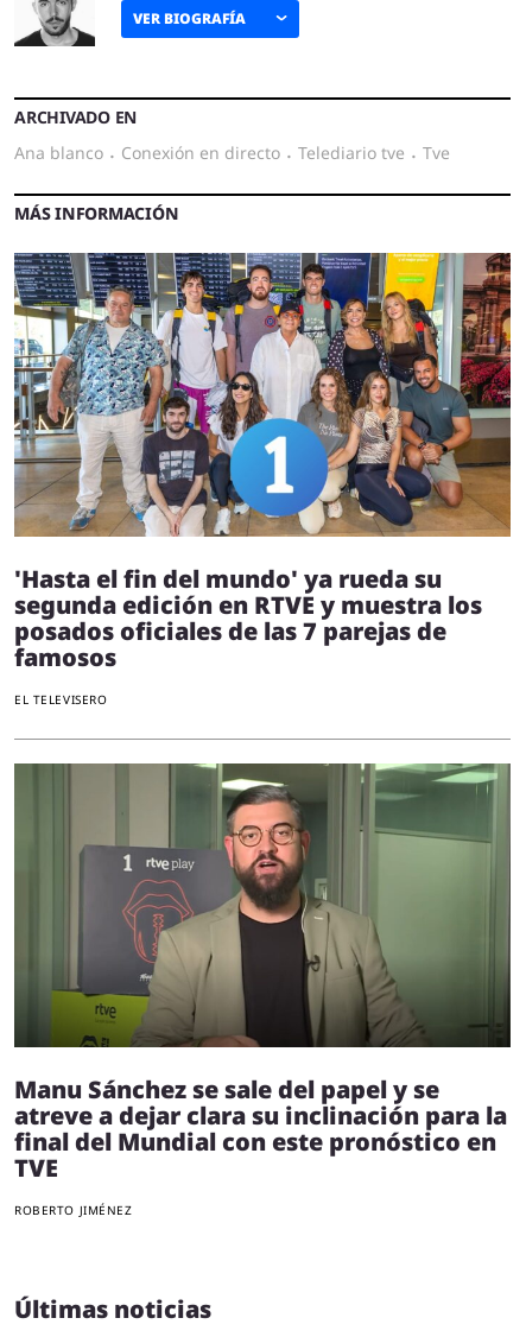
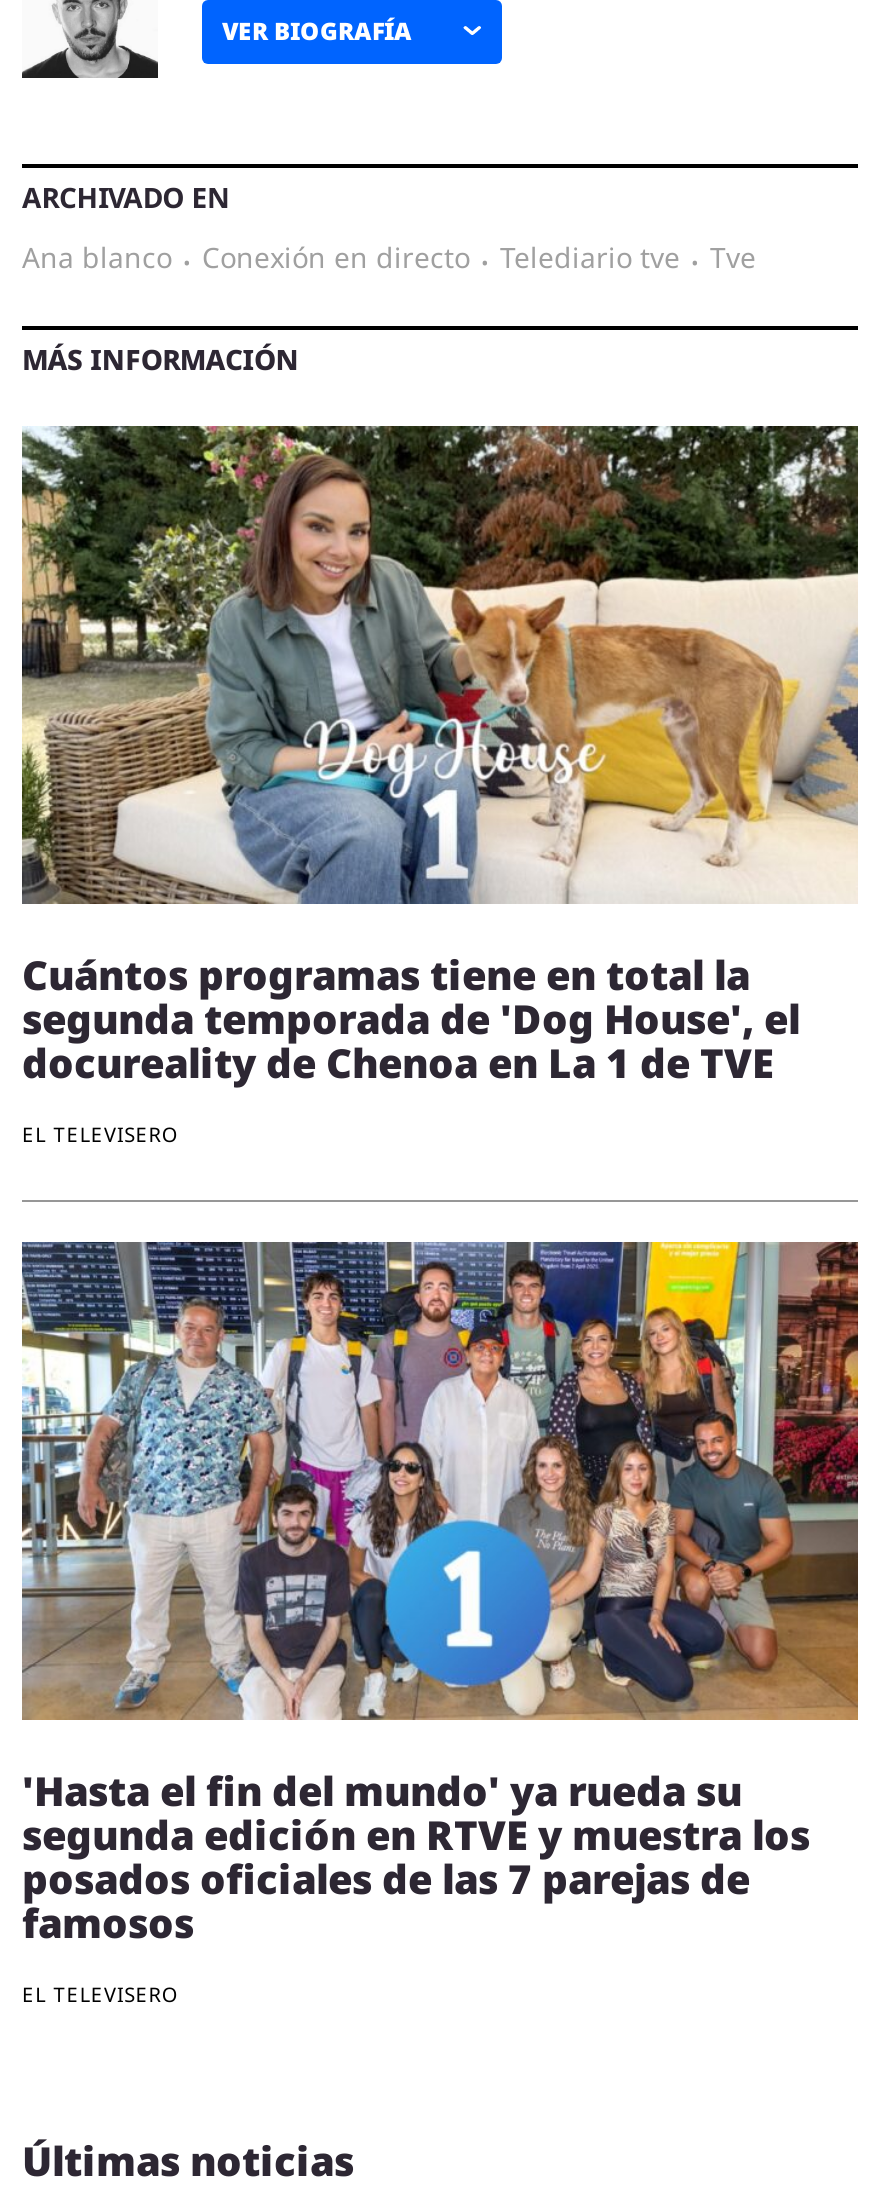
+ [image]
+ Cuántos programas tiene en total la
+ segunda temporada de 'Dog House', el
+ docureality de Chenoa en La 1 de TVE
+ EL TELEVISERO

moved down: [image] | 'Hasta el fin del mundo' ya rueda su | segunda edición en RTVE y muestra los | posados oficiales de las 7 parejas de | famosos | EL TELEVISERO

- [image]
- Manu Sánchez se sale del papel y se
- atreve a dejar clara su inclinación para la
- final del Mundial con este pronóstico en
- TVE
- ROBERTO JIMÉNEZ
